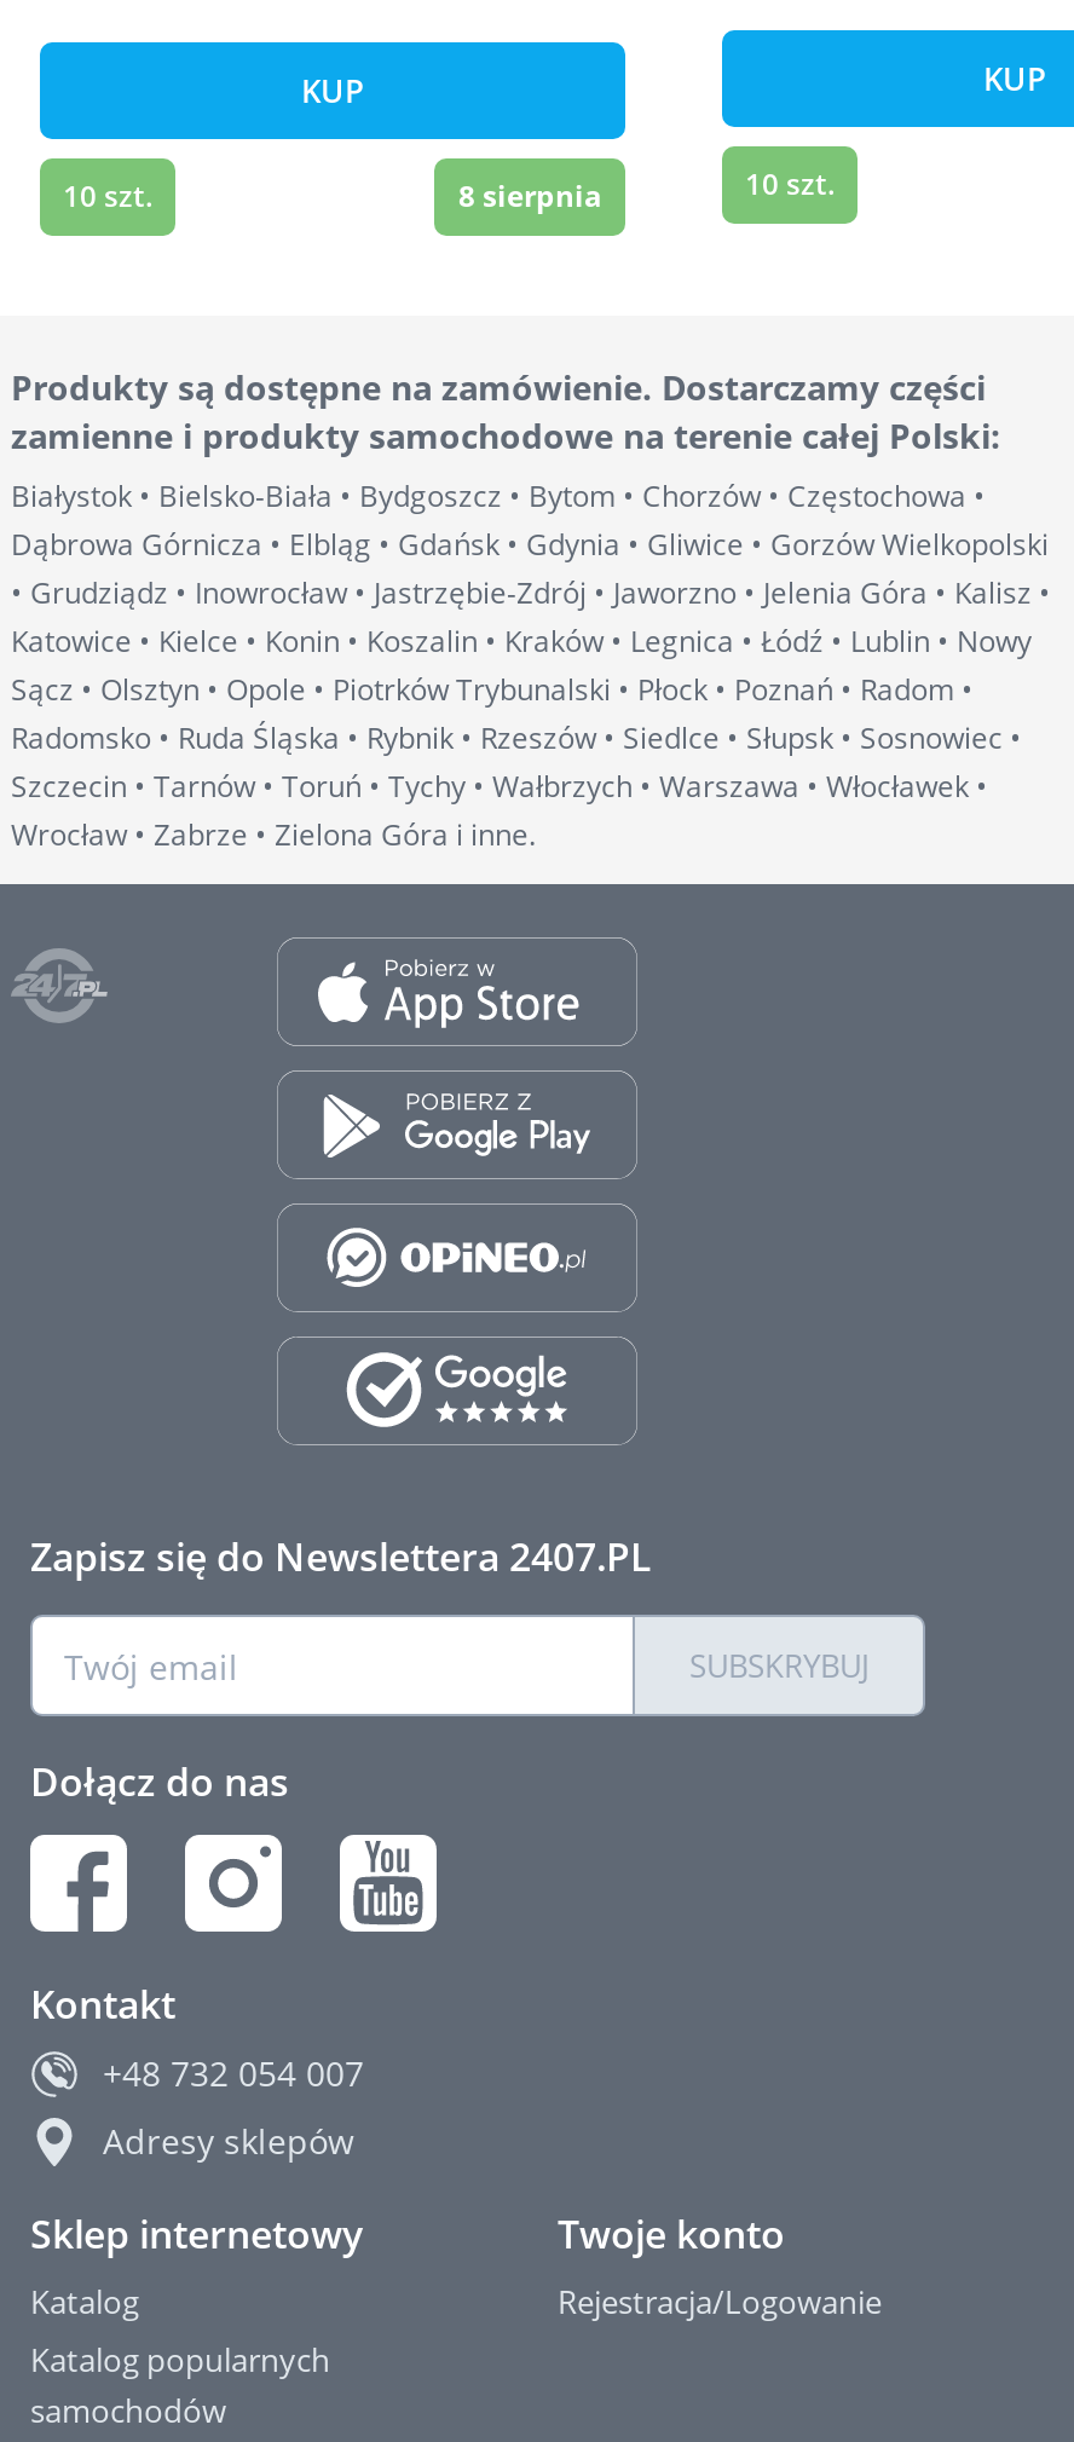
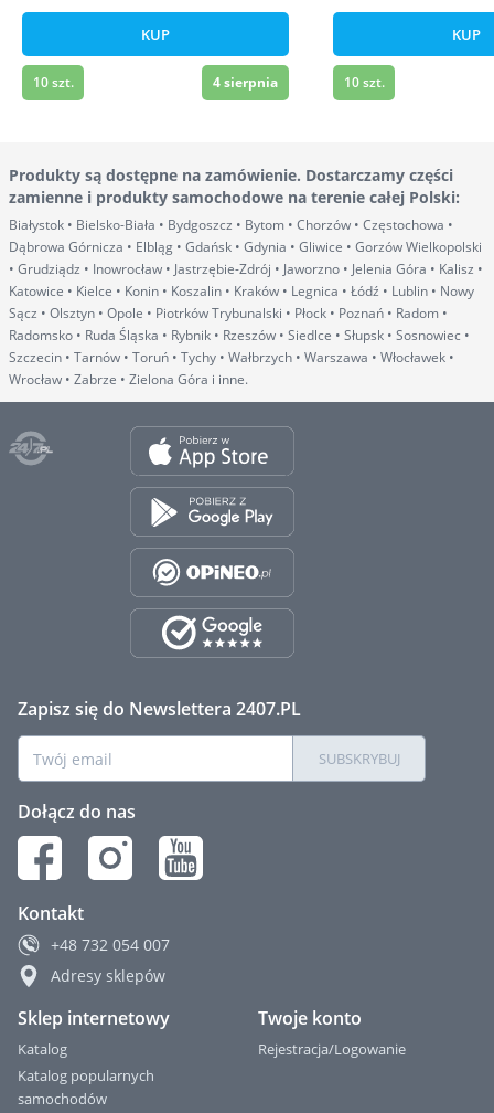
- 8 sierpnia
+ 4 sierpnia
